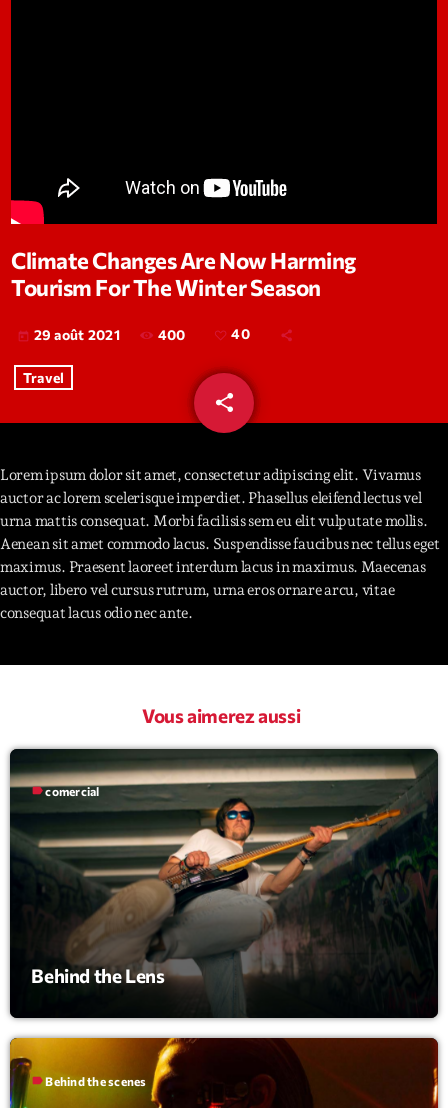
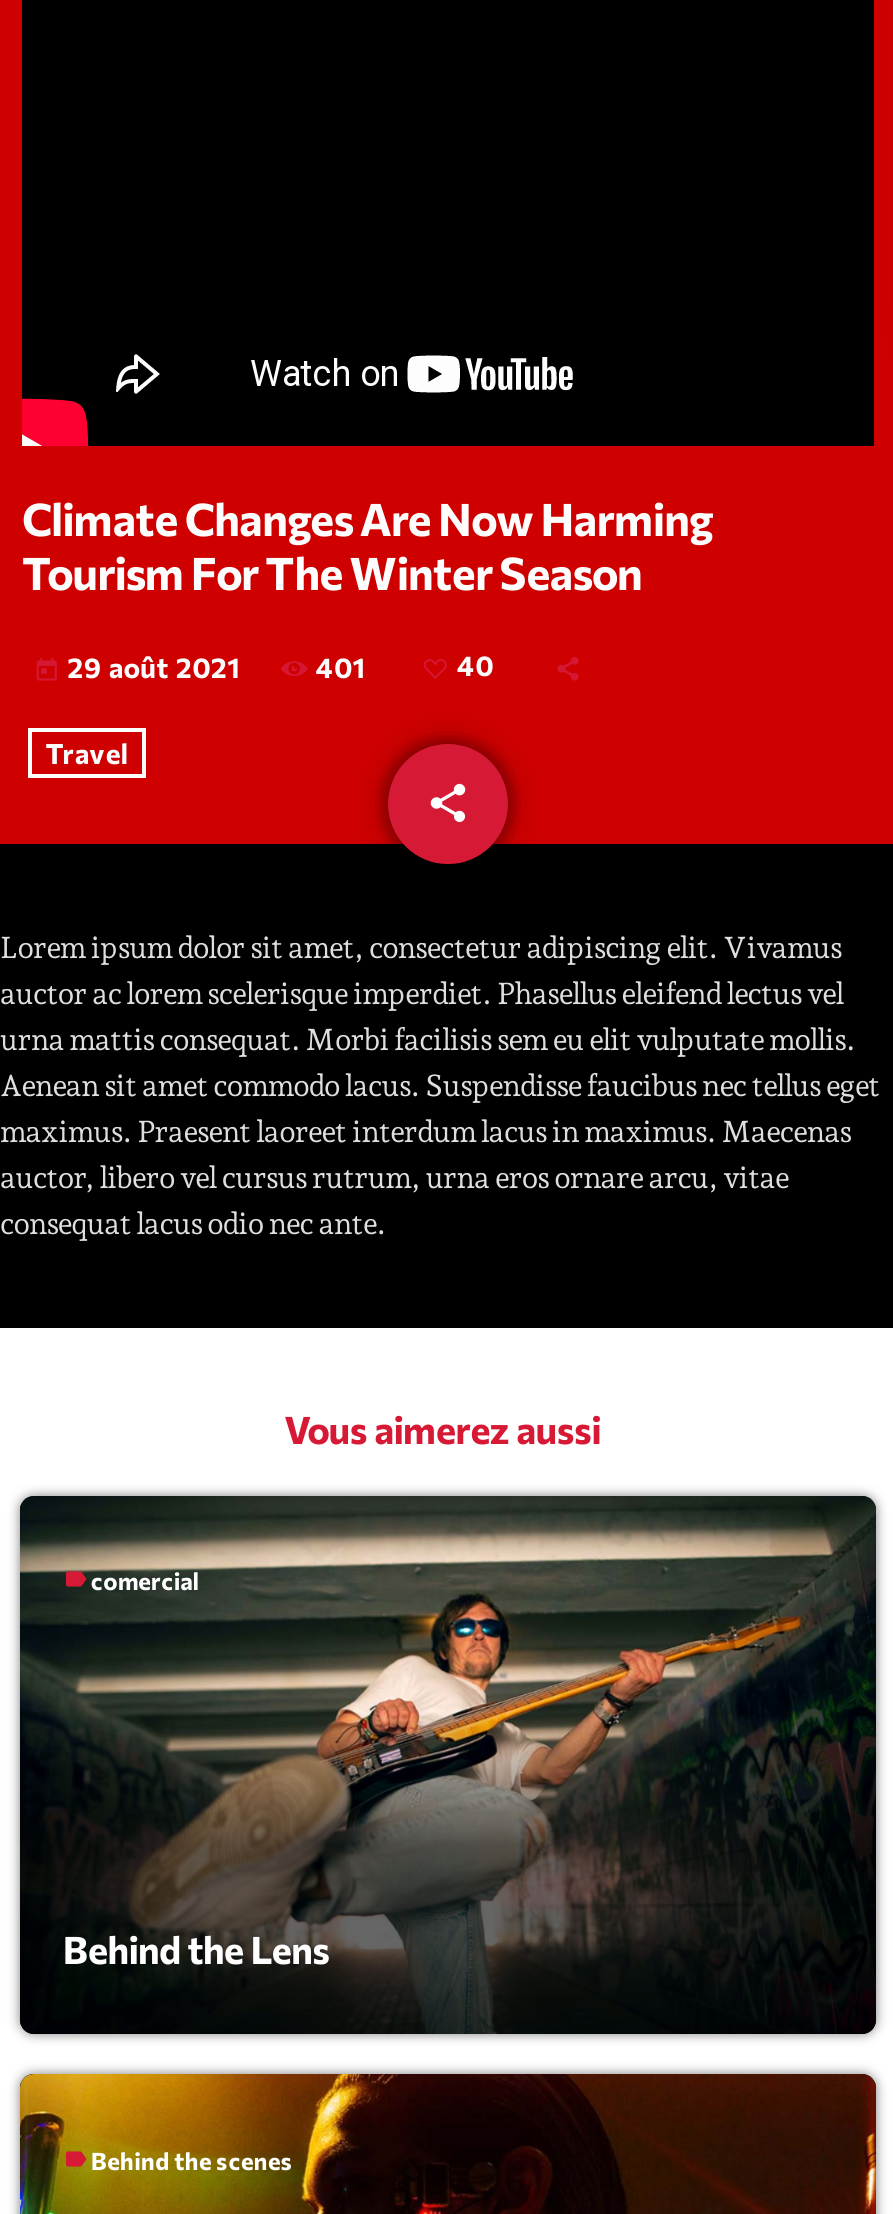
- 400
+ 401
